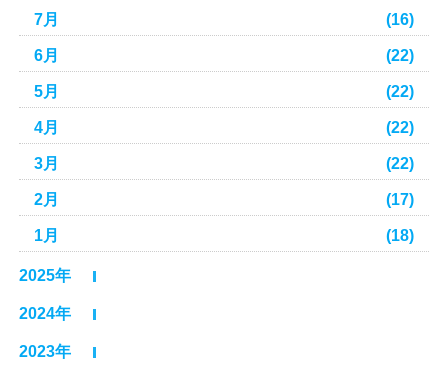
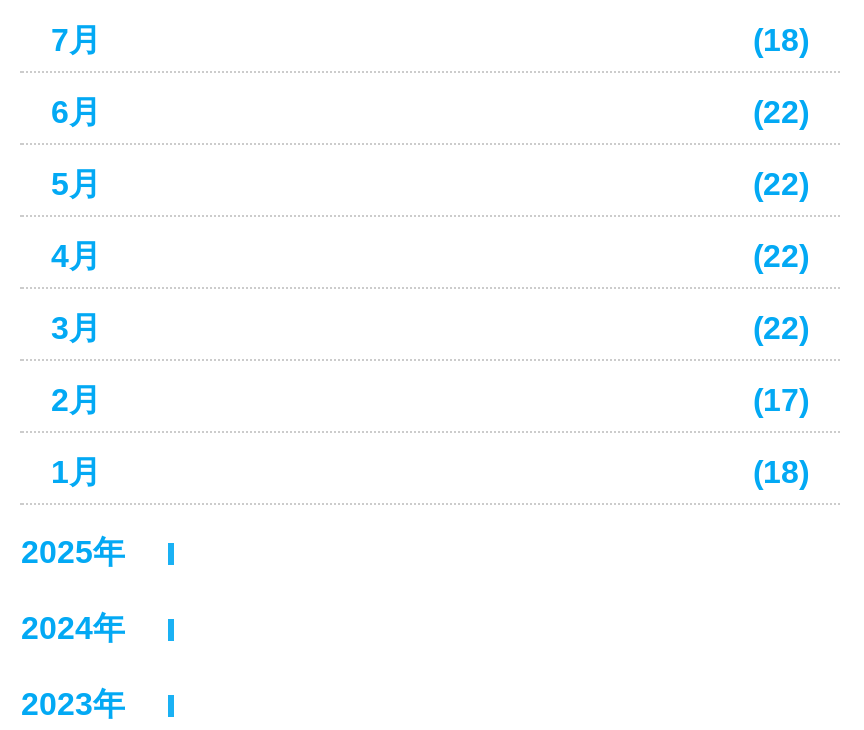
- (16)
+ (18)
